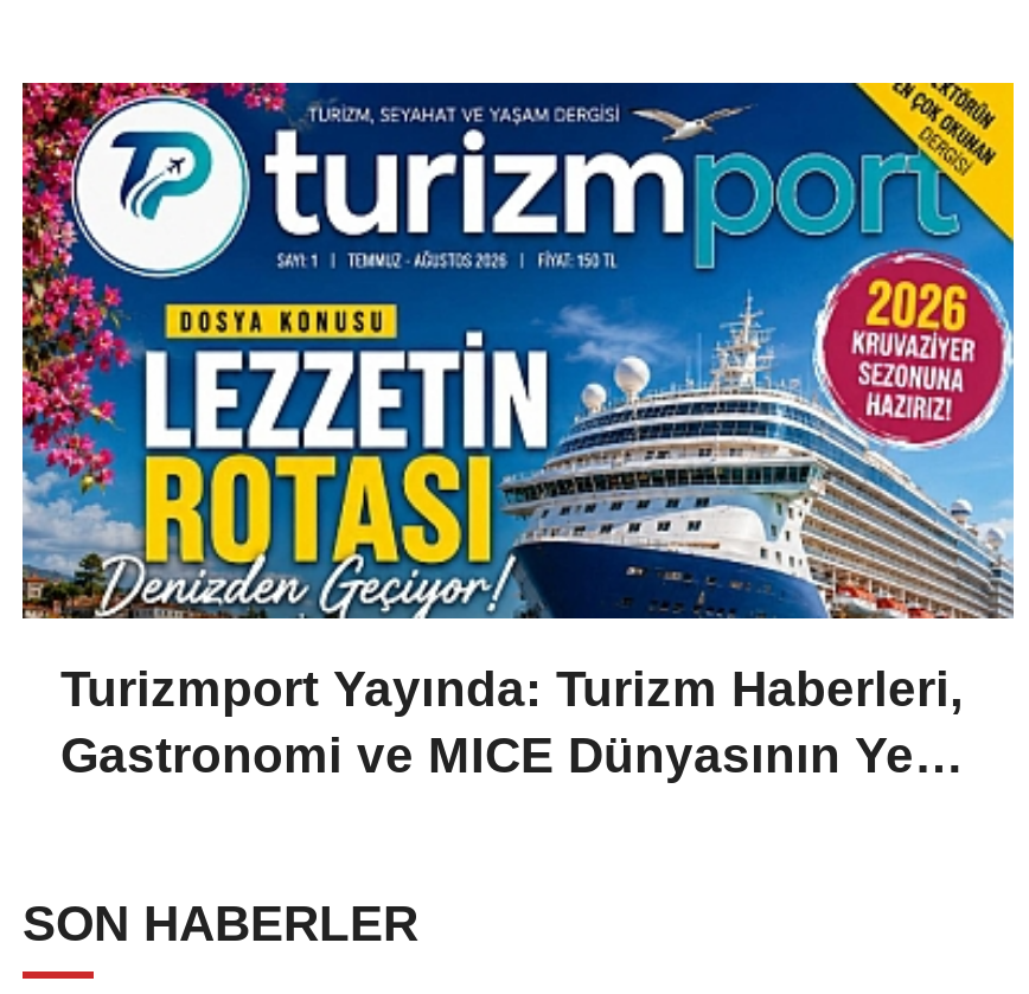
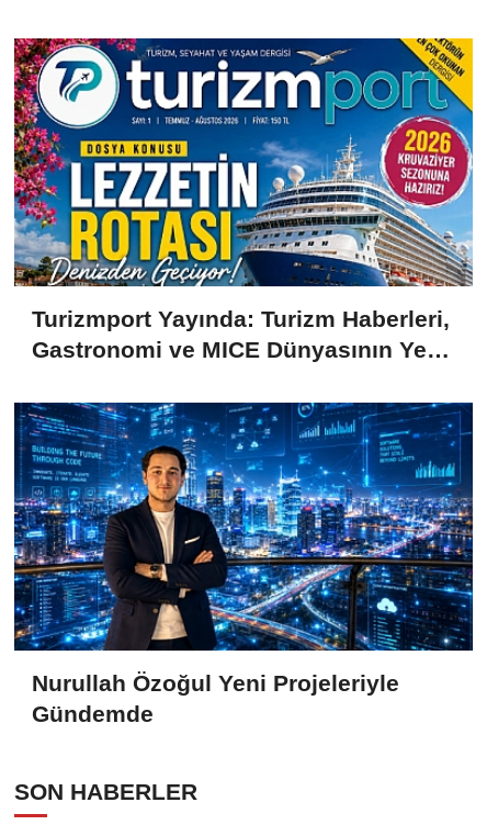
+ [image]
+ Nurullah Özoğul Yeni Projeleriyle
+ Gündemde
